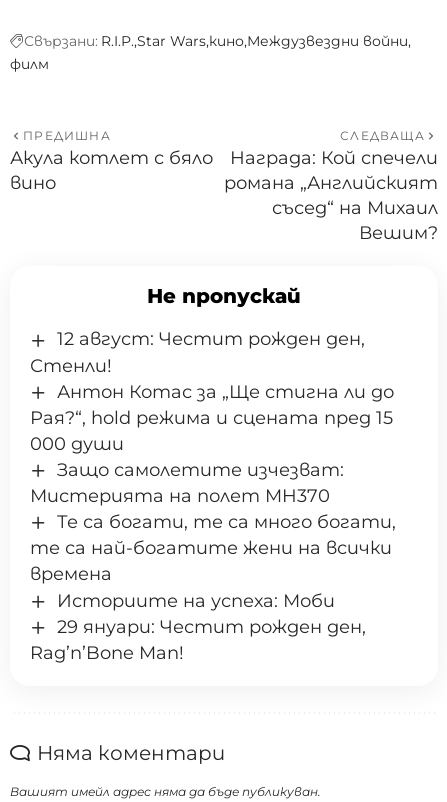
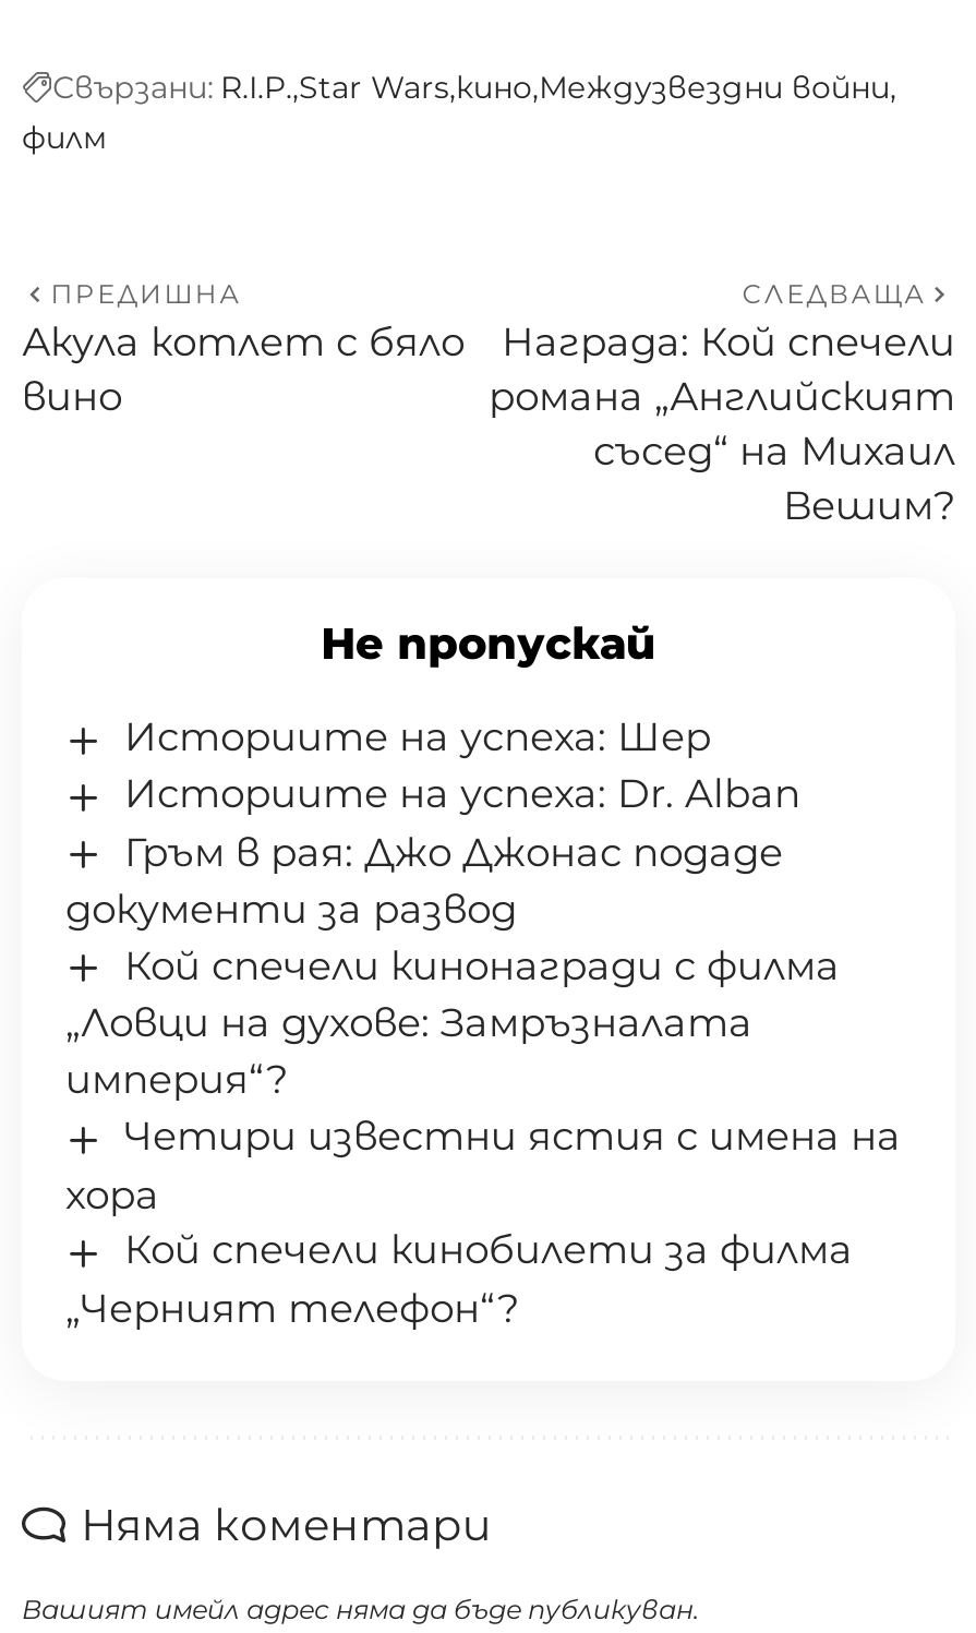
- 12 август: Честит рожден ден,
- Стенли!
- Антон Котас за „Ще стигна ли до
- Рая?“, hold режима и сцената пред 15
- 000 души
- Защо самолетите изчезват:
- Мистерията на полет MH370
- Те са богати, те са много богати,
- те са най-богатите жени на всички
- времена
- Историите на успеха: Моби
- 29 януари: Честит рожден ден,
- Rag’n’Bone Man!
+ Историите на успеха: Шер
+ Историите на успеха: Dr. Alban
+ Гръм в рая: Джо Джонас подаде
+ документи за развод
+ Кой спечели кинонагради с филма
+ „Ловци на духове: Замръзналата
+ империя“?
+ Четири известни ястия с имена на
+ хора
+ Кой спечели кинобилети за филма
+ „Черният телефон“?
